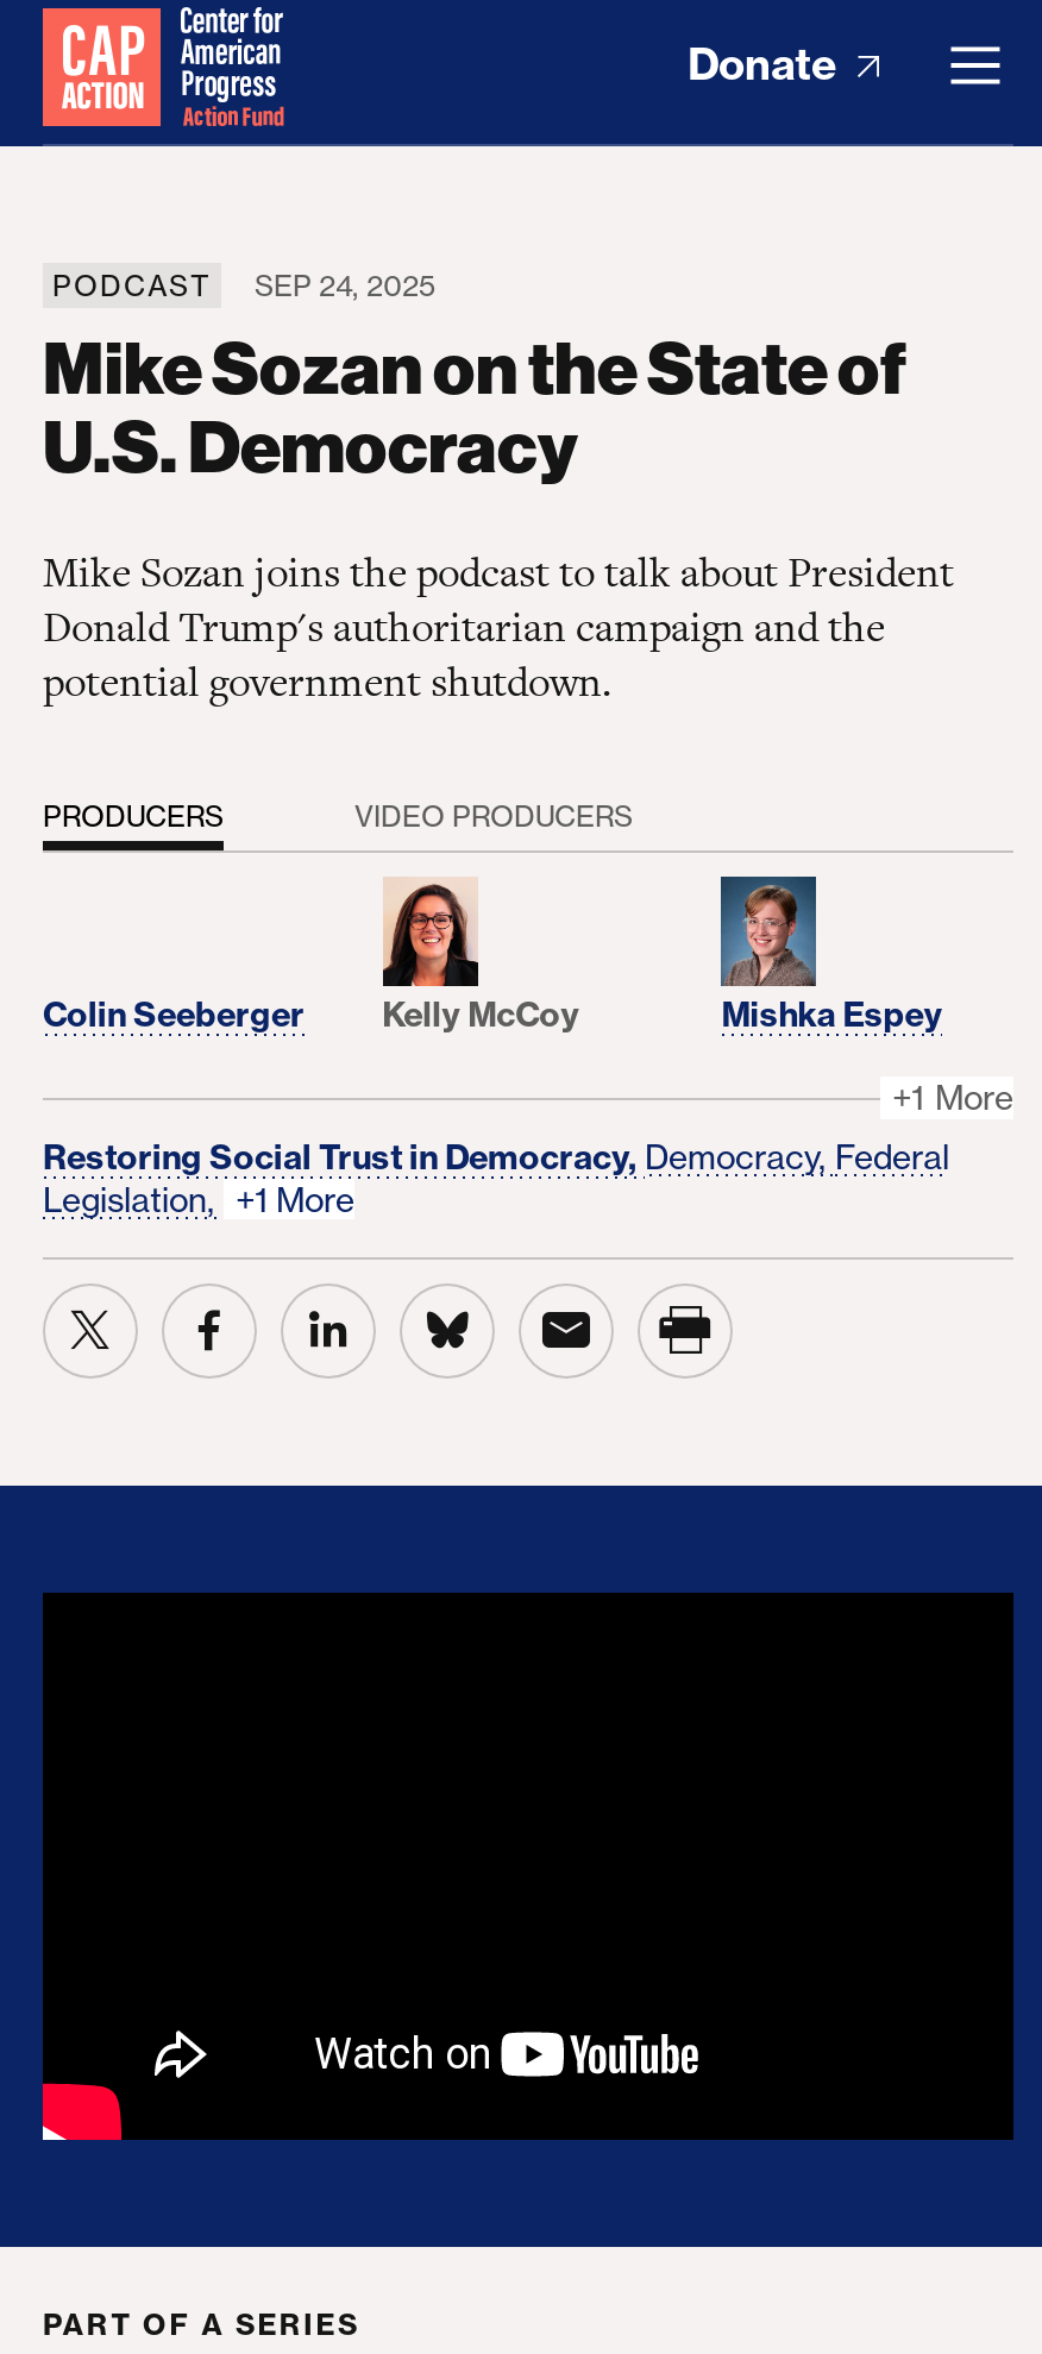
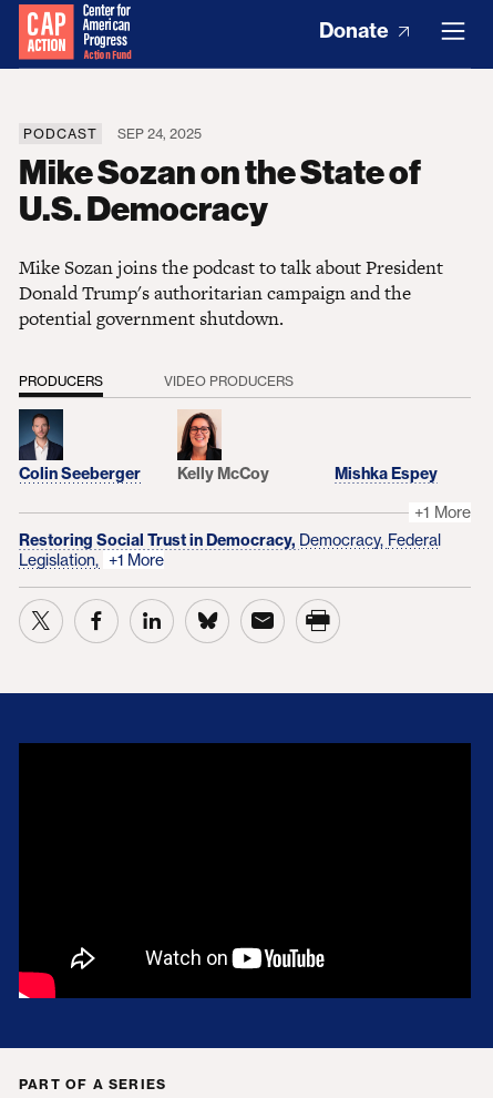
+ [image]

- [image]
